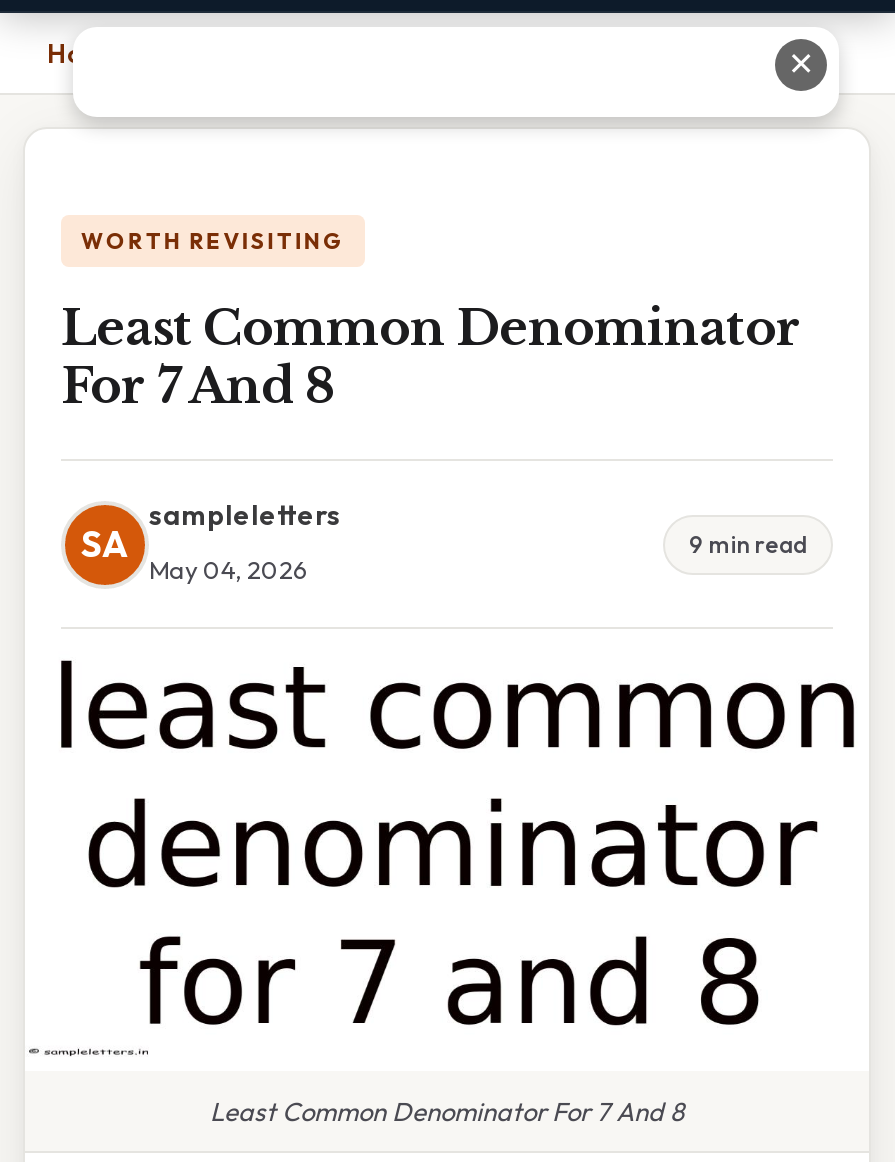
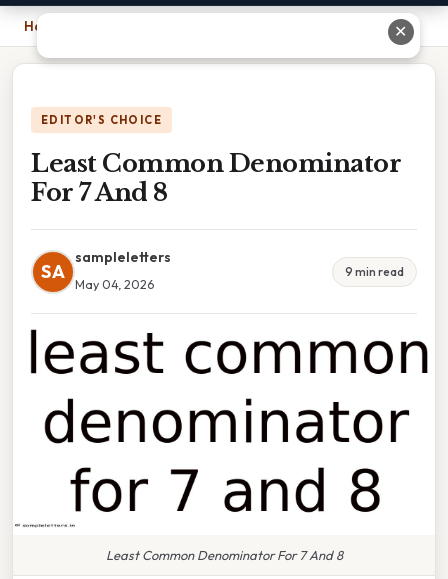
- WORTH REVISITING
+ EDITOR'S CHOICE
